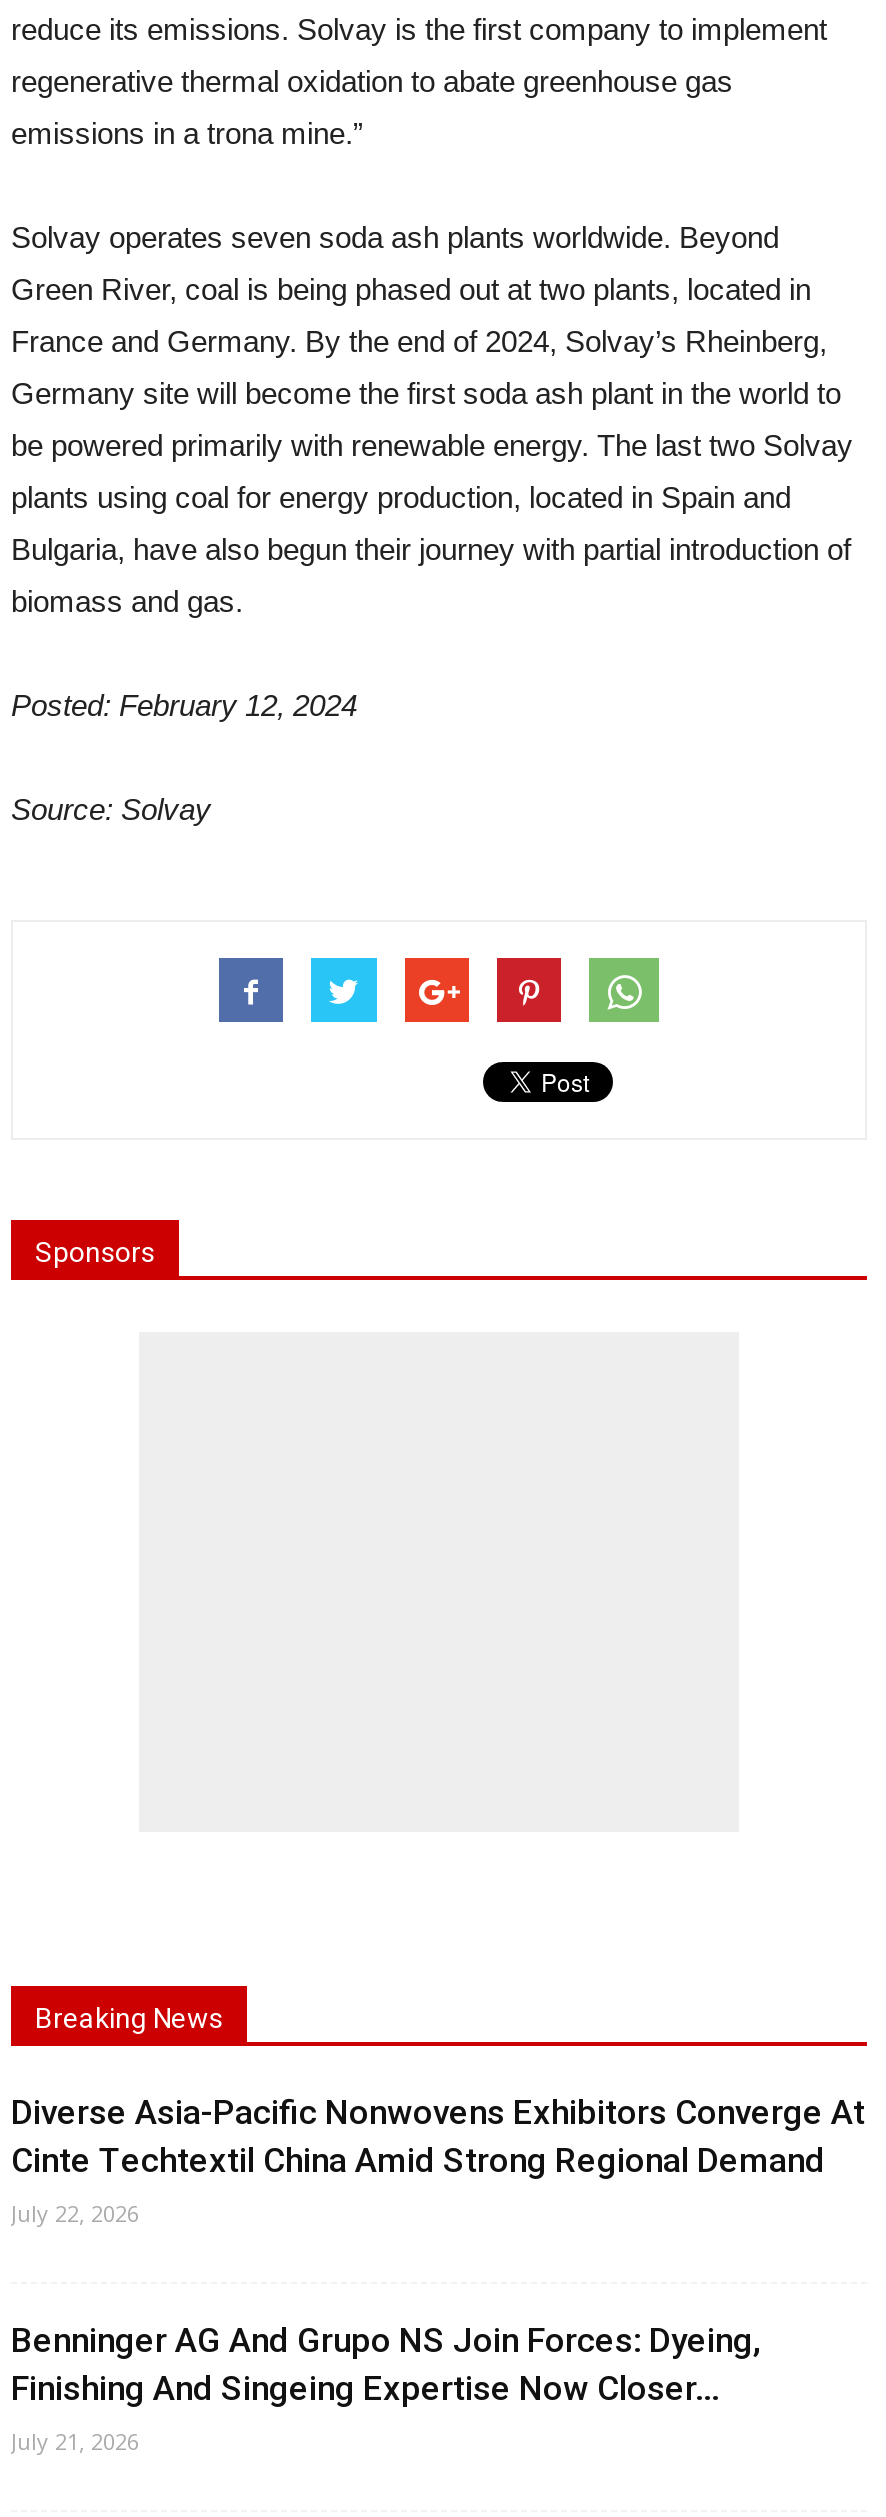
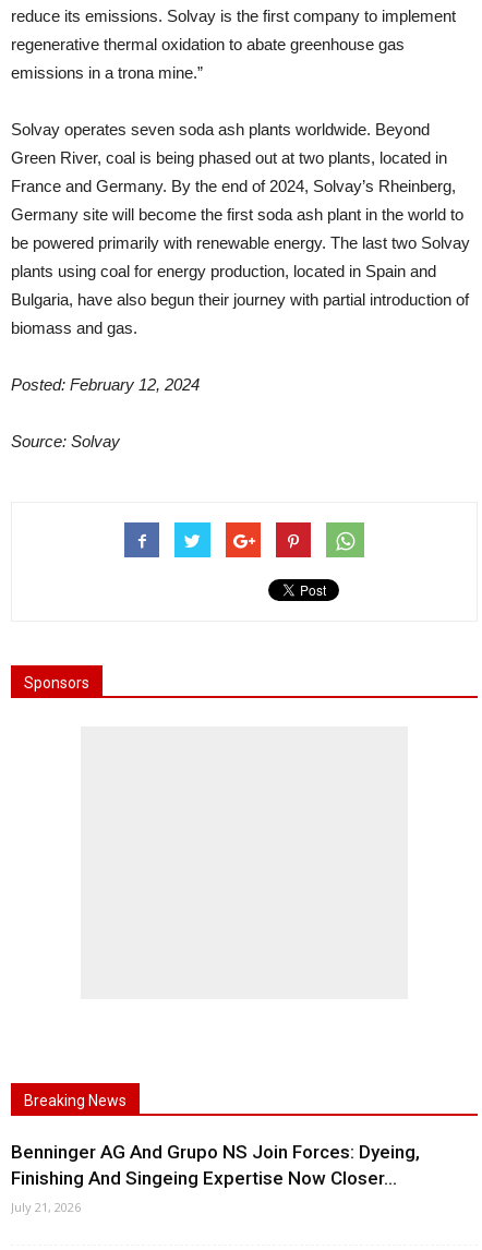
- Diverse Asia-Pacific Nonwovens Exhibitors Converge At
- Cinte Techtextil China Amid Strong Regional Demand
- July 22, 2026
